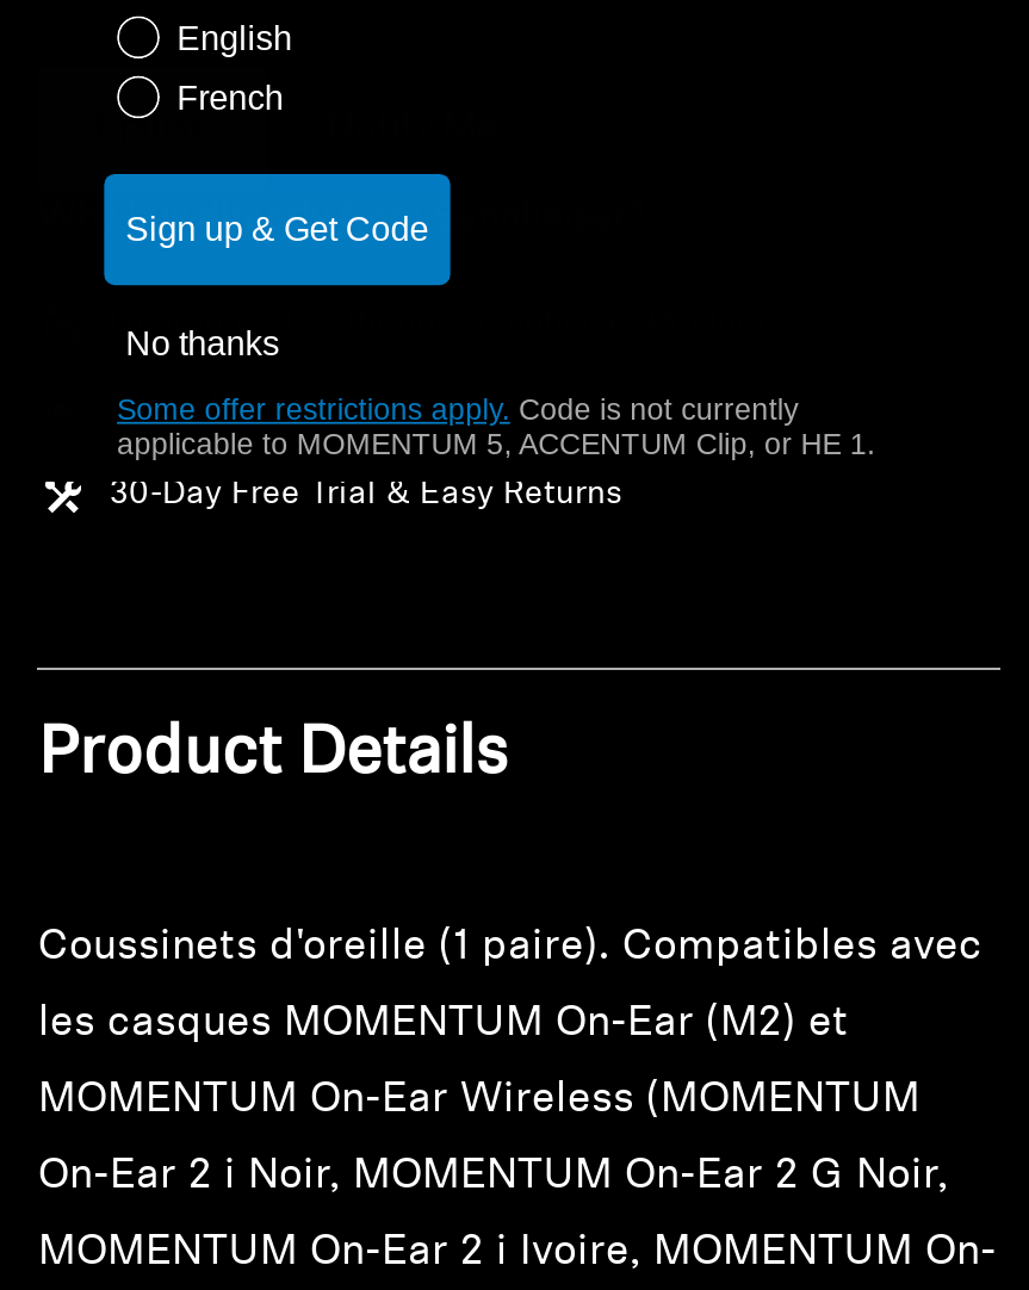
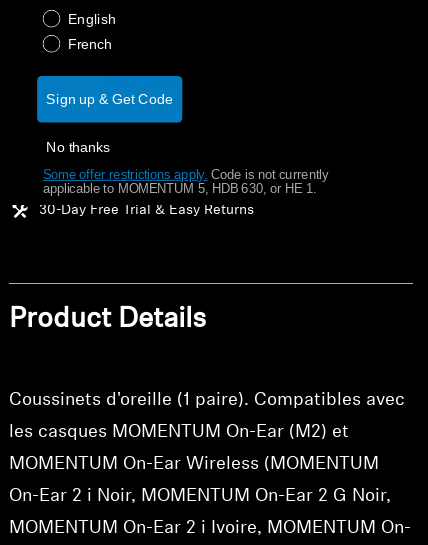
- applicable to MOMENTUM 5, ACCENTUM Clip, or HE 1.
+ applicable to MOMENTUM 5, HDB 630, or HE 1.
